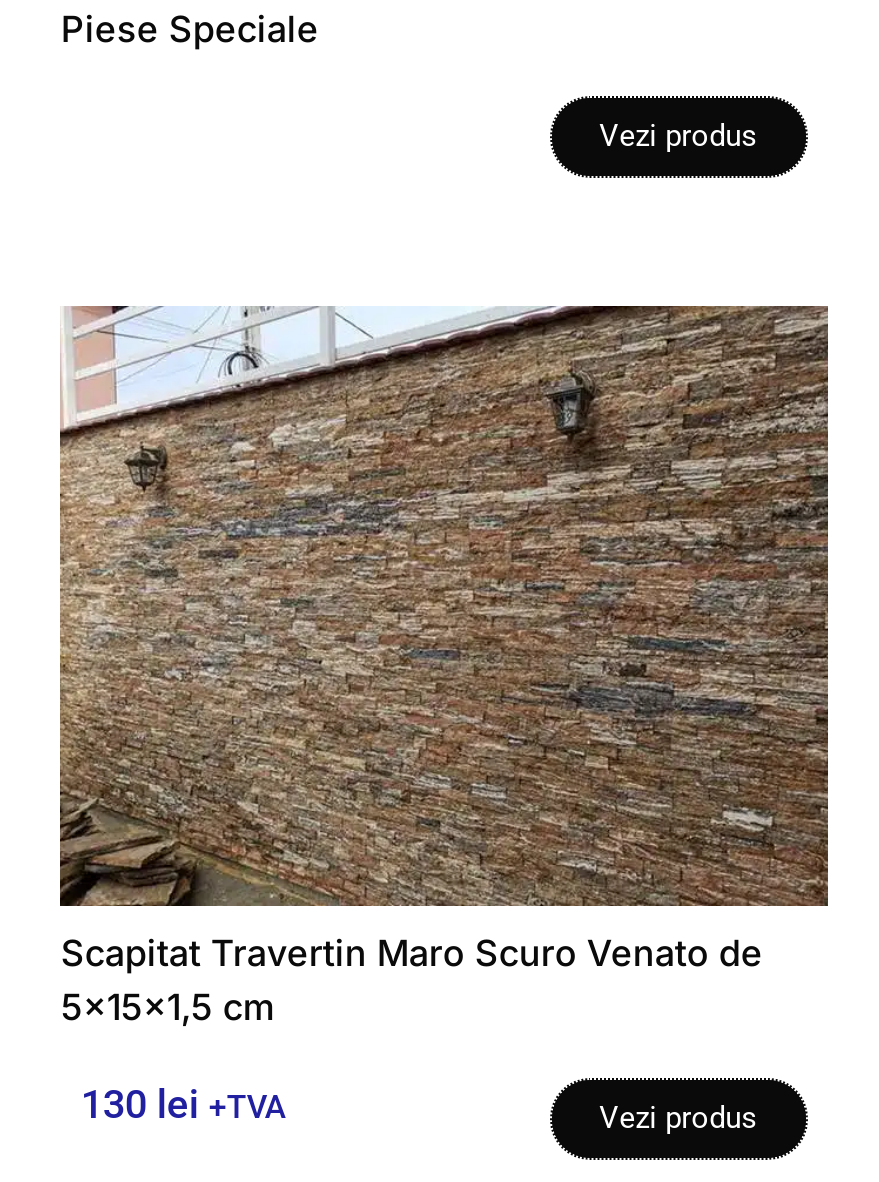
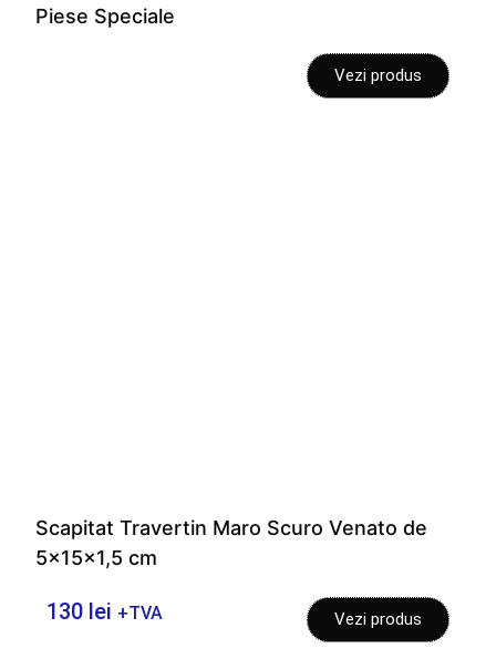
- [image]
